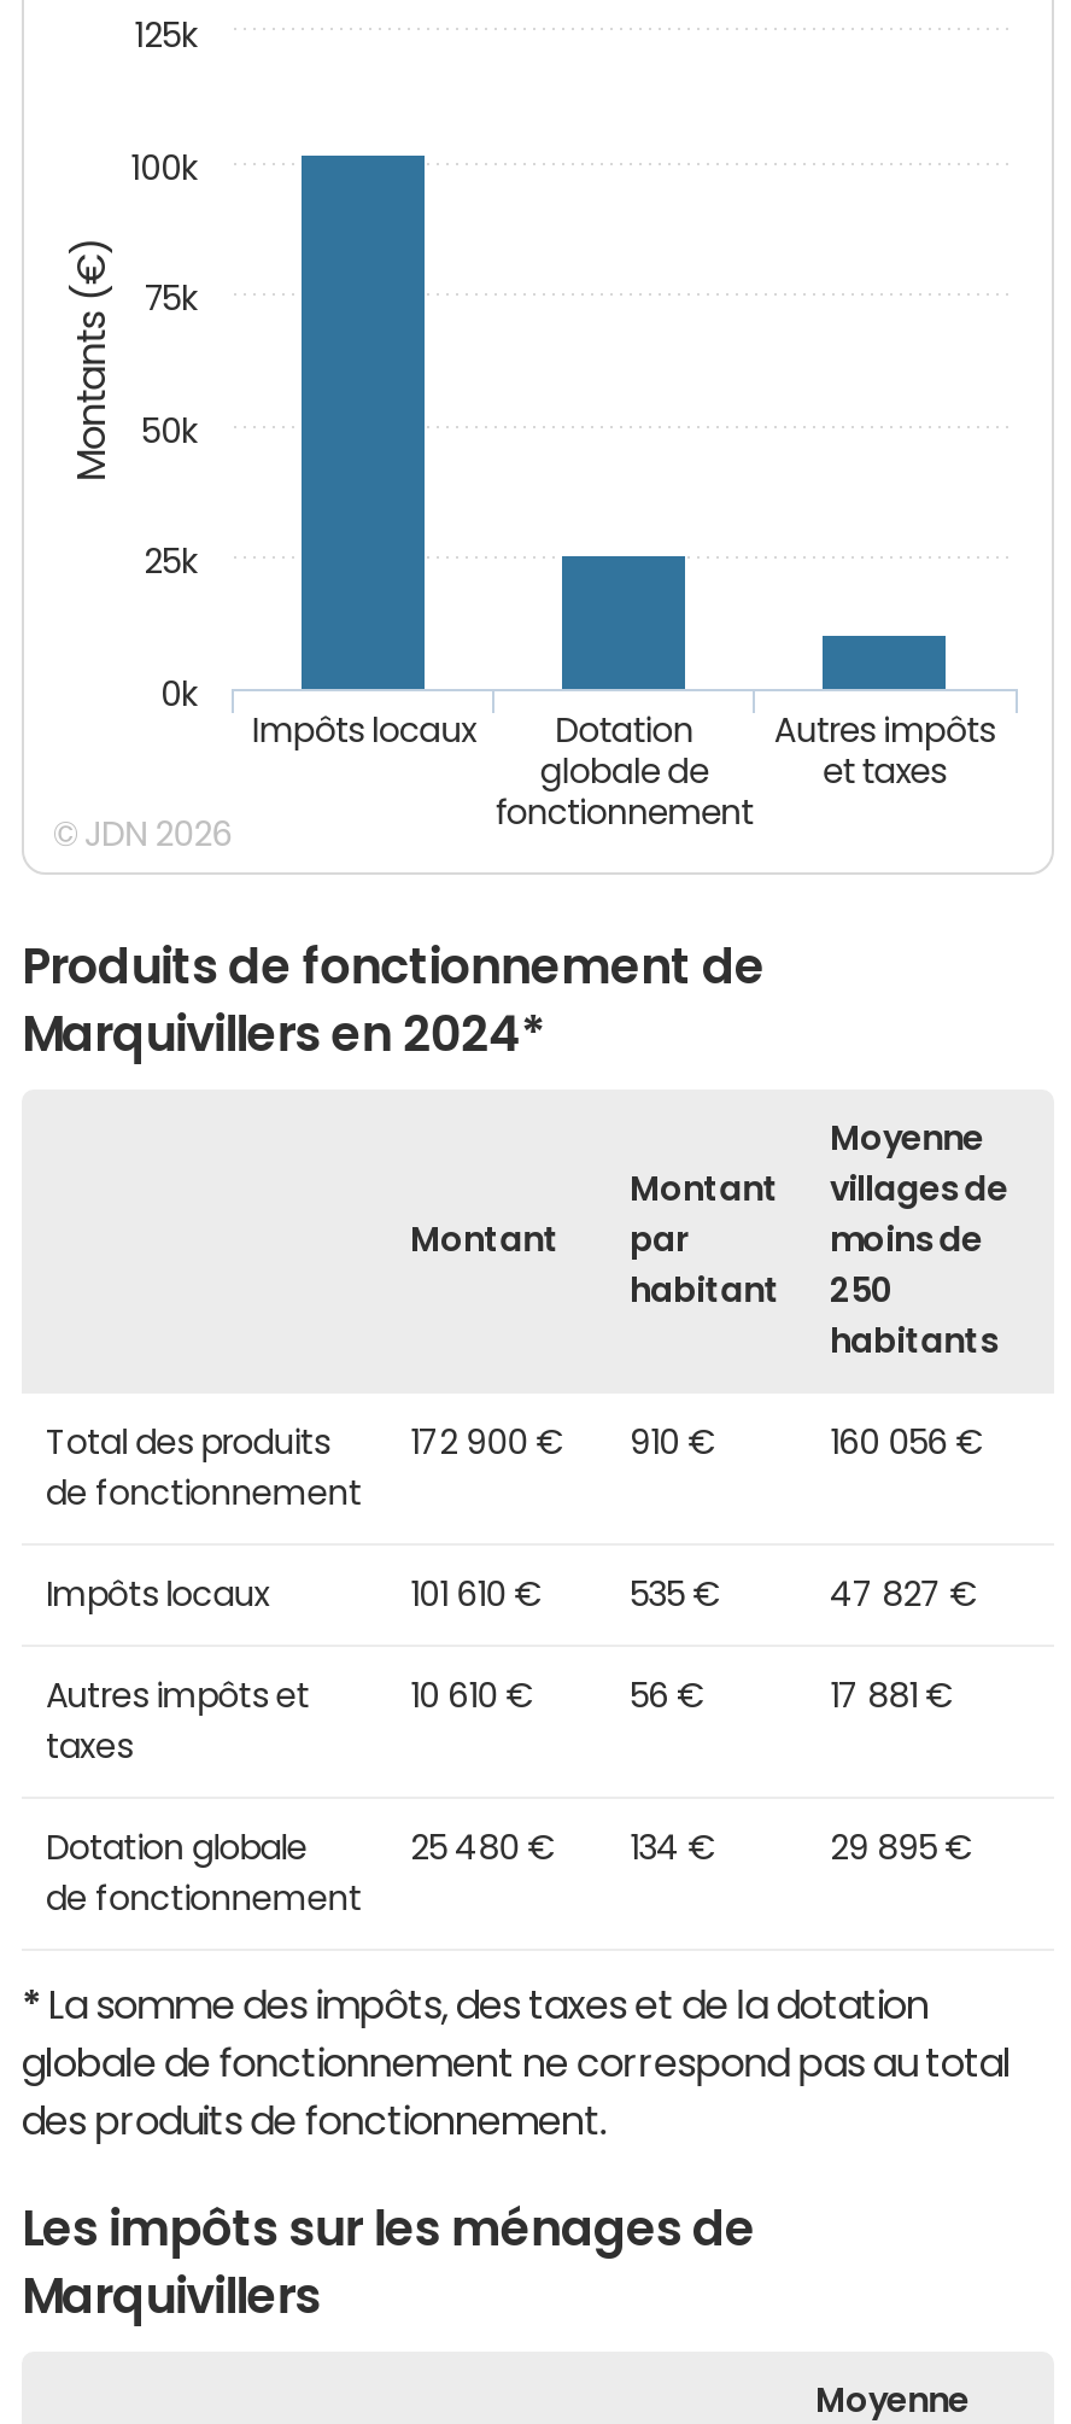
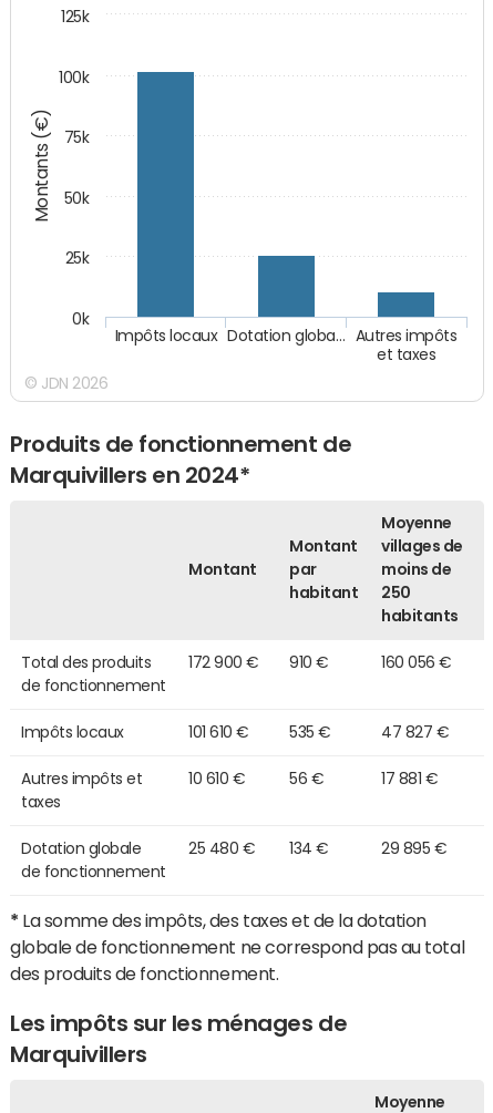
- Dotation
- globale de
- fonctionnement
+ Dotation globa…
